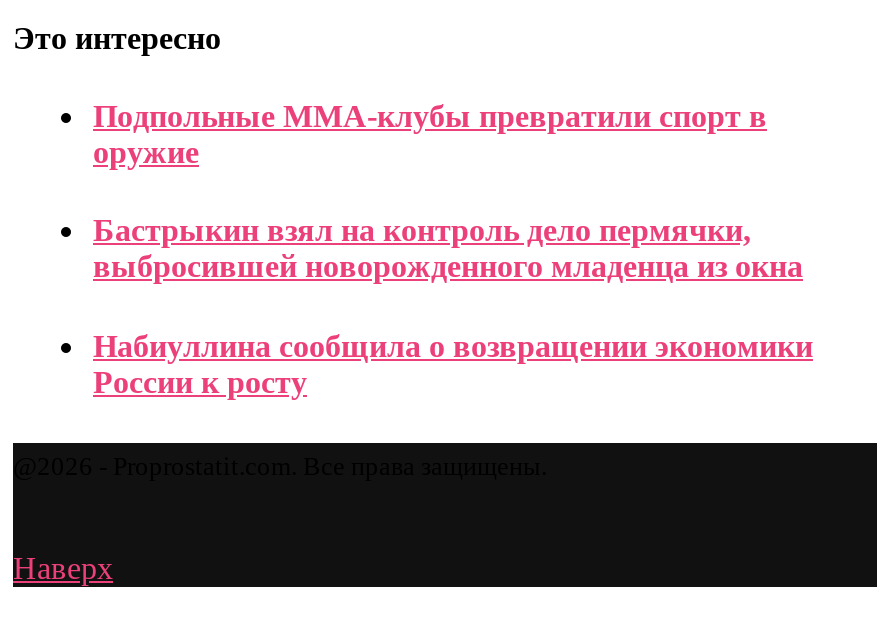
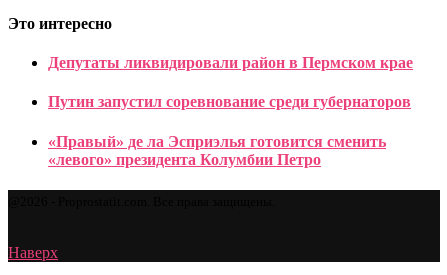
- Подпольные ММА-клубы превратили спорт в
- оружие
+ Депутаты ликвидировали район в Пермском крае

- Бастрыкин взял на контроль дело пермячки,
- выбросившей новорожденного младенца из окна
+ Путин запустил соревнование среди губернаторов

- Набиуллина сообщила о возвращении экономики
- России к росту
+ «Правый» де ла Эсприэлья готовится сменить
+ «левого» президента Колумбии Петро
